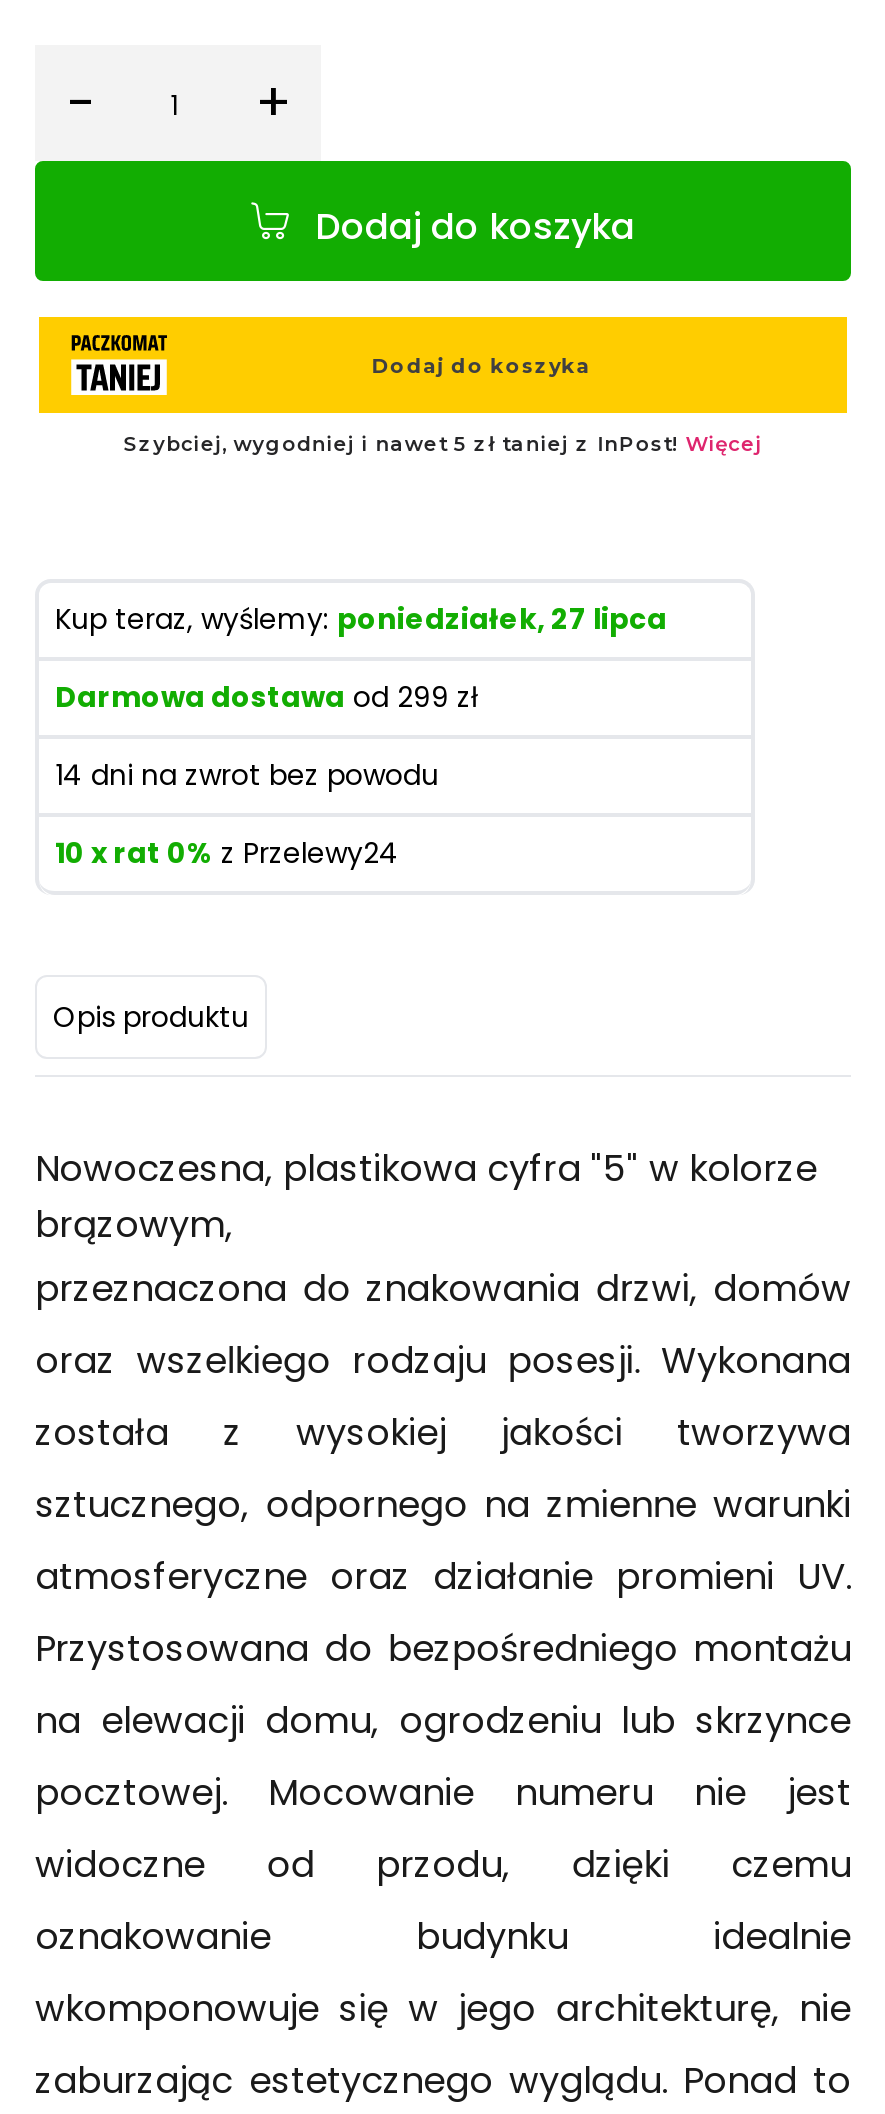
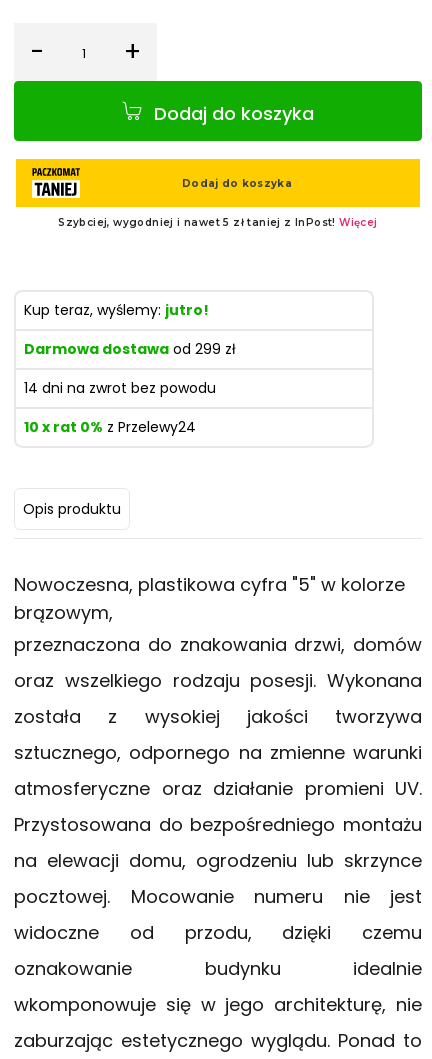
- Kup teraz, wyślemy: poniedziałek, 27 lipca
+ Kup teraz, wyślemy: jutro!
